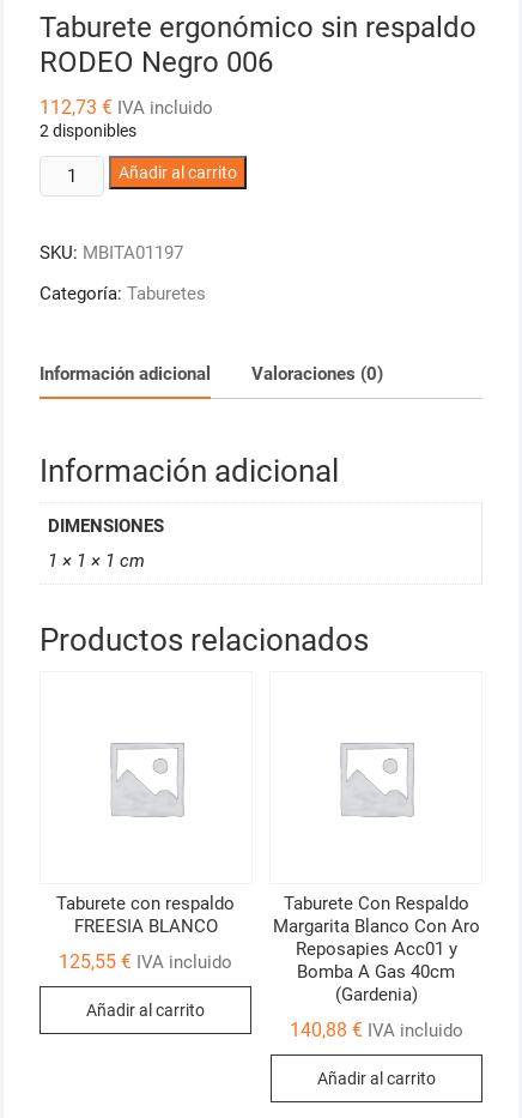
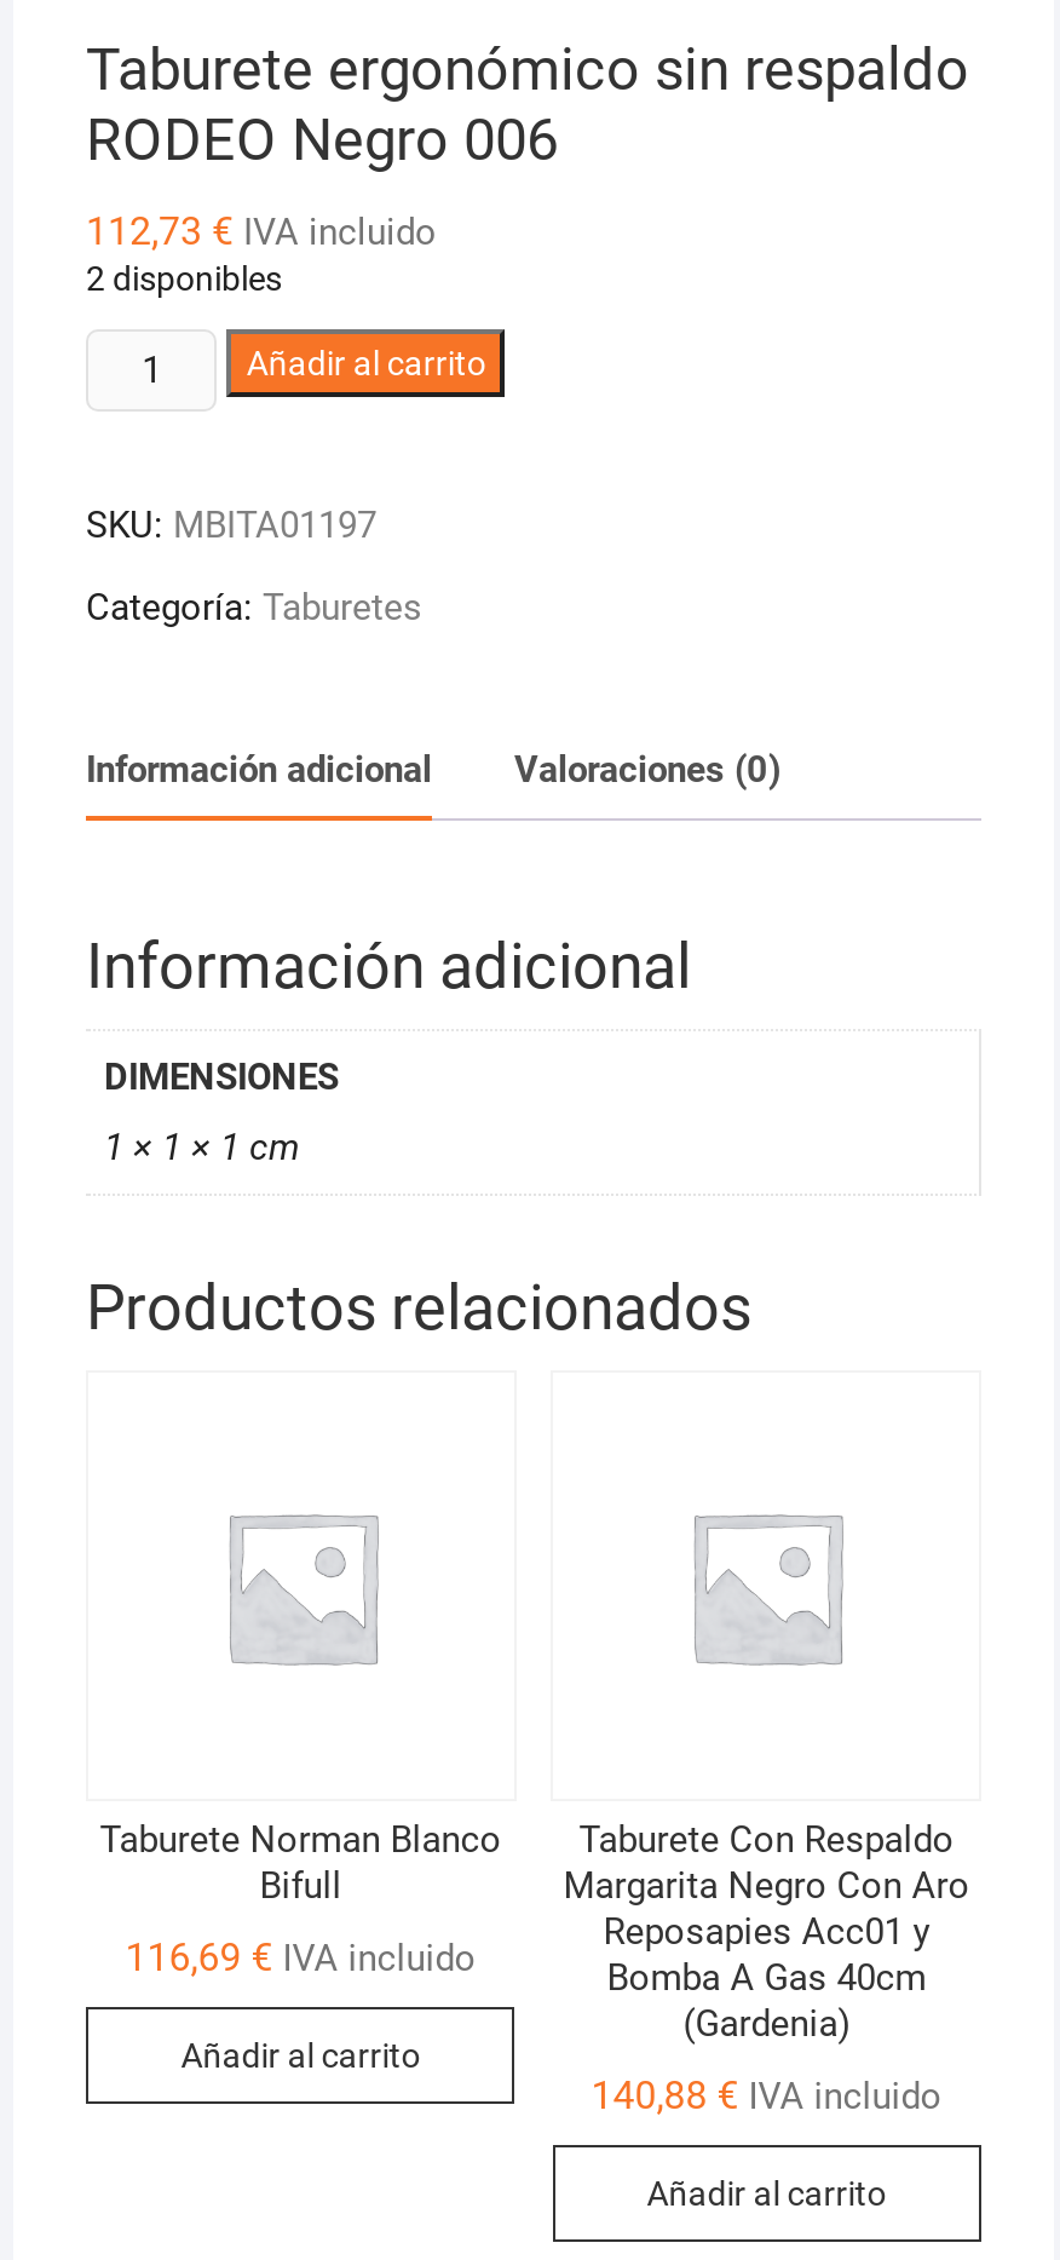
- Taburete con respaldo
- FREESIA BLANCO
+ Taburete Norman Blanco
+ Bifull

- Margarita Blanco Con Aro
+ Margarita Negro Con Aro

- 125,55 € IVA incluido
+ 116,69 € IVA incluido
